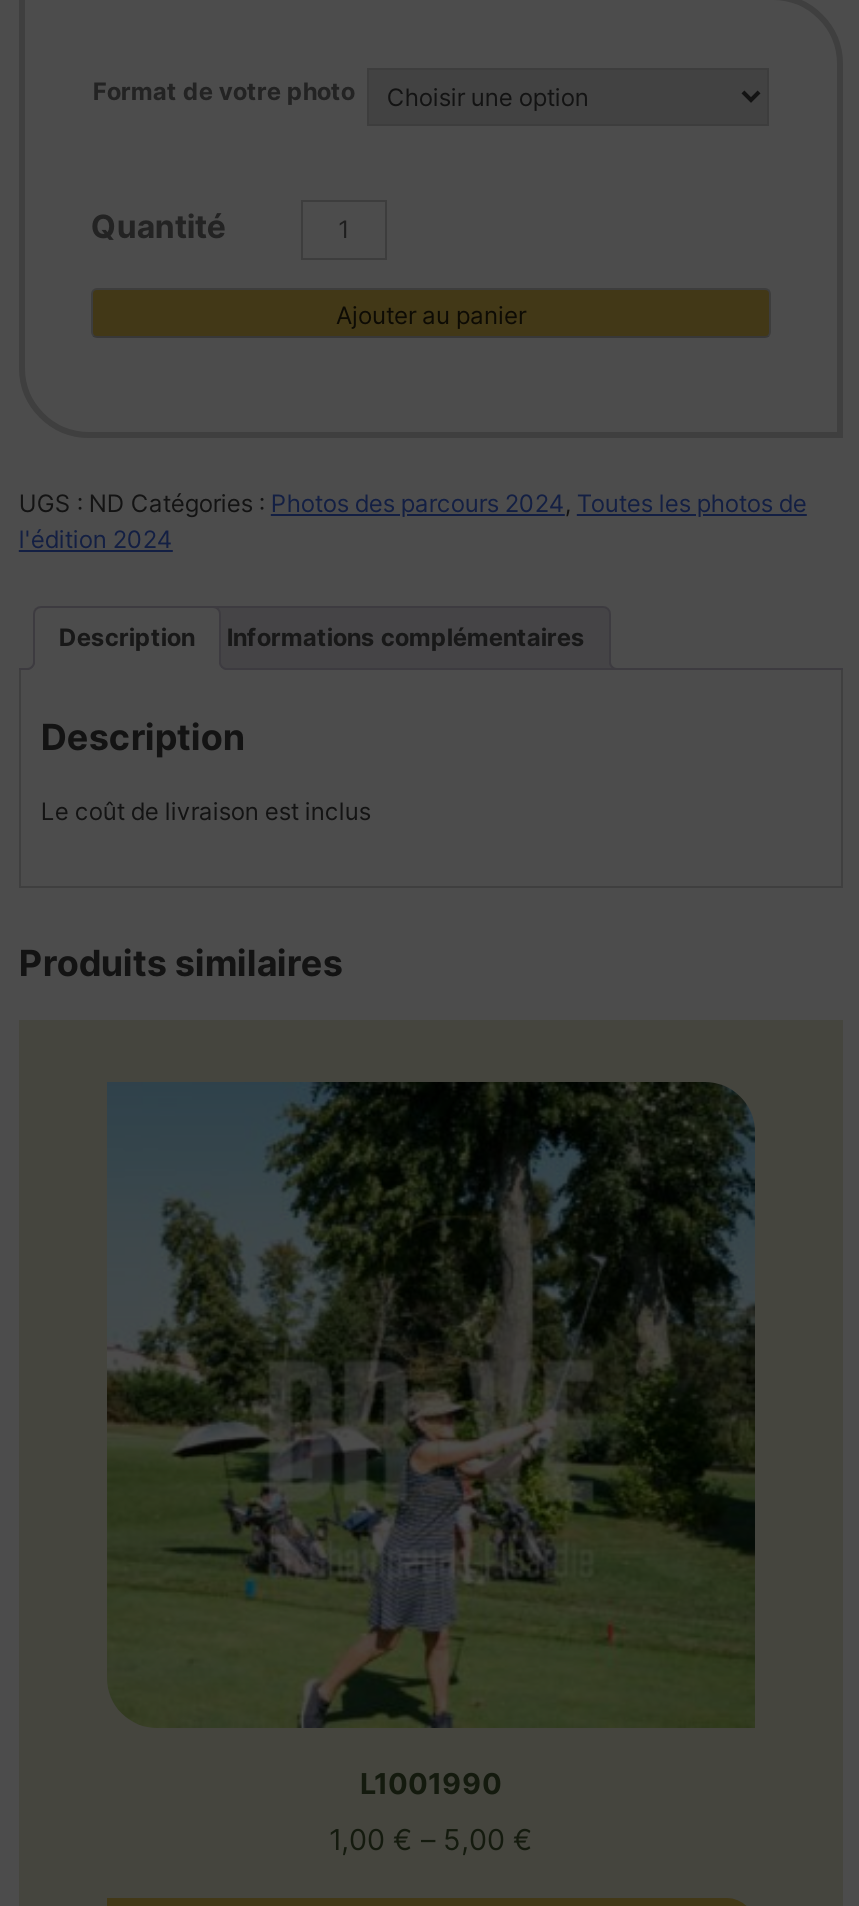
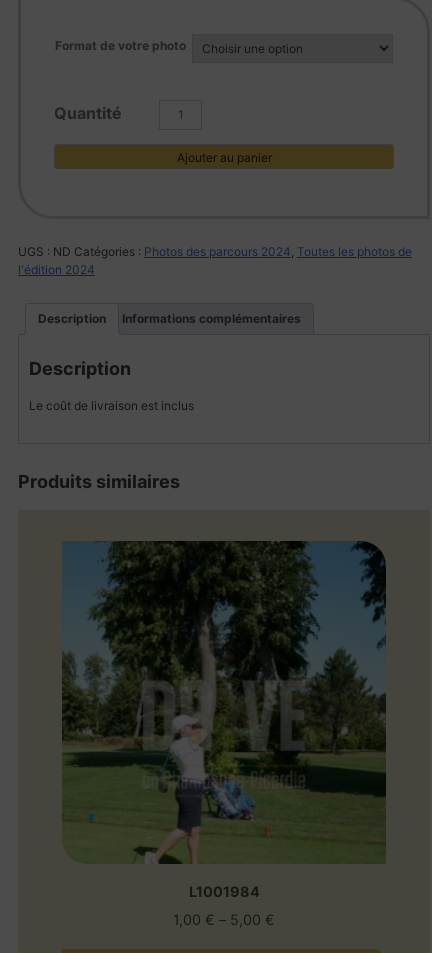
- [image]
- L1001990
+ [image]
+ L1001984
